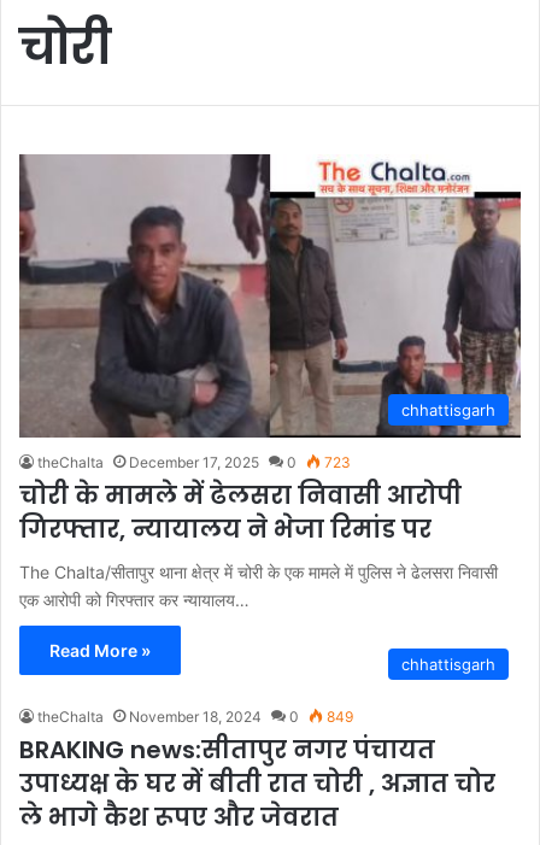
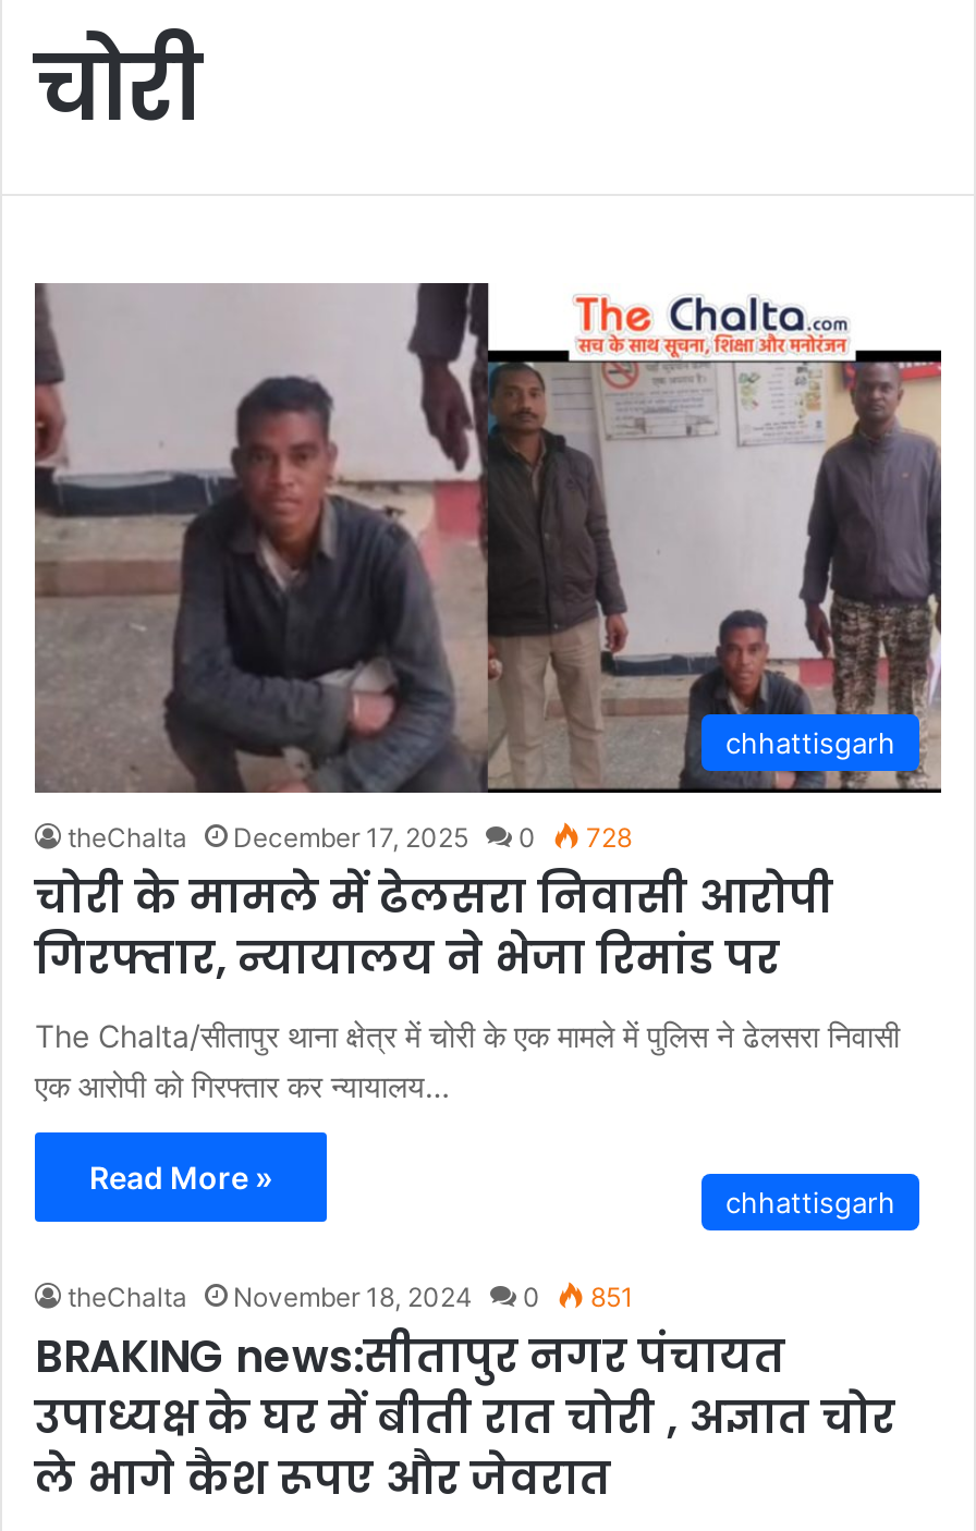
- theChalta December 17, 2025 0 723
+ theChalta December 17, 2025 0 728

- theChalta November 18, 2024 0 849
+ theChalta November 18, 2024 0 851
